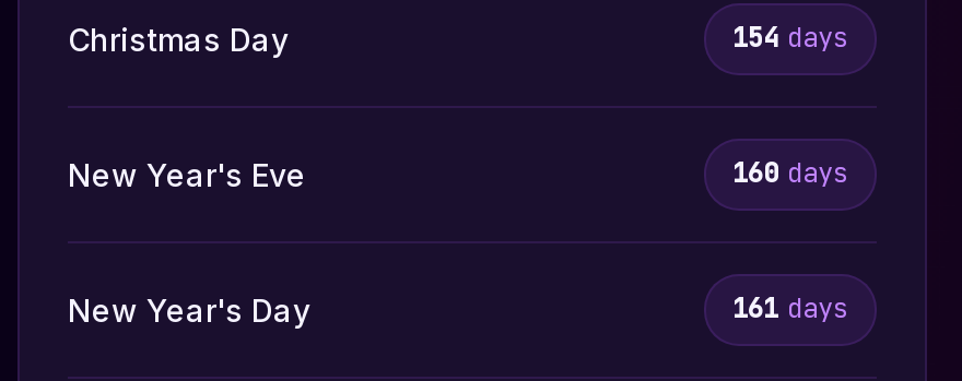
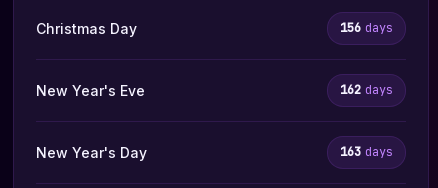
- 154 days
+ 156 days

- 160 days
+ 162 days

- 161 days
+ 163 days
